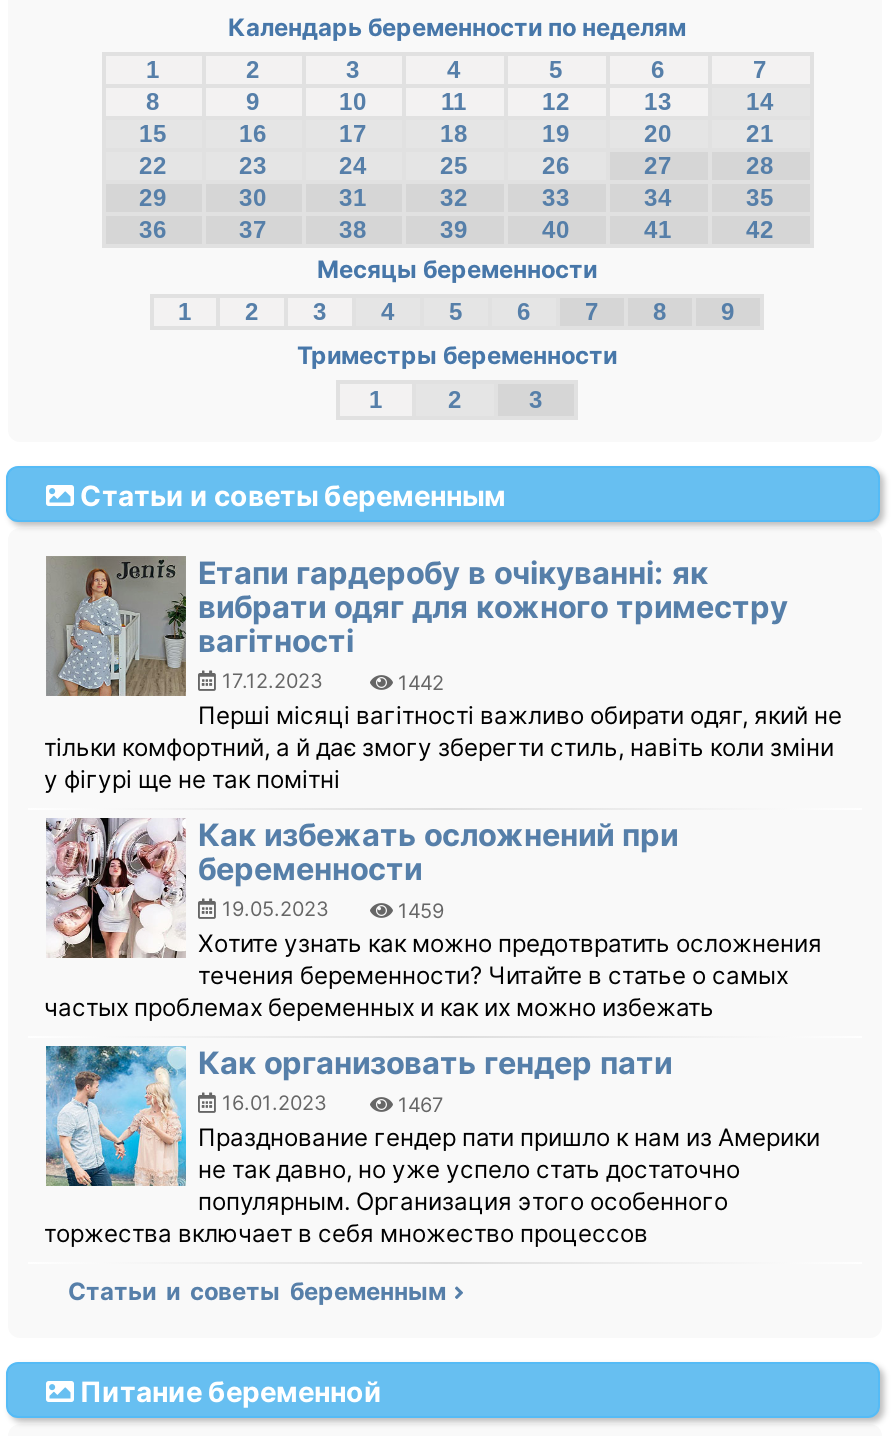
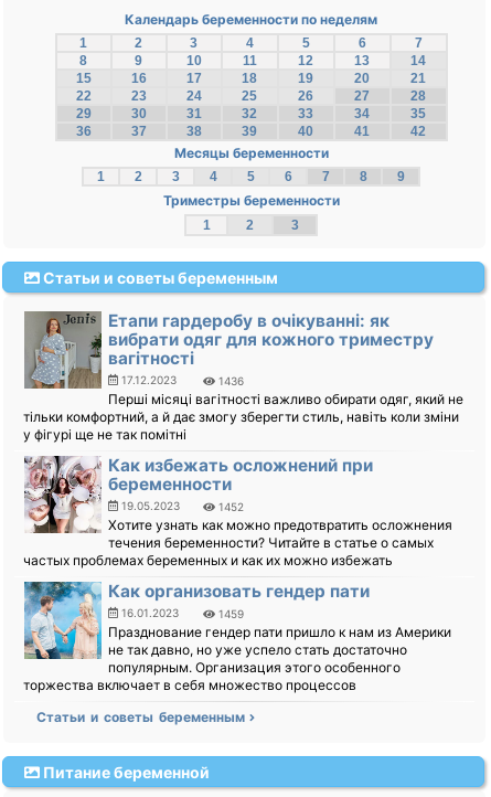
- 1442
+ 1436

- 1459
+ 1452

- 1467
+ 1459
